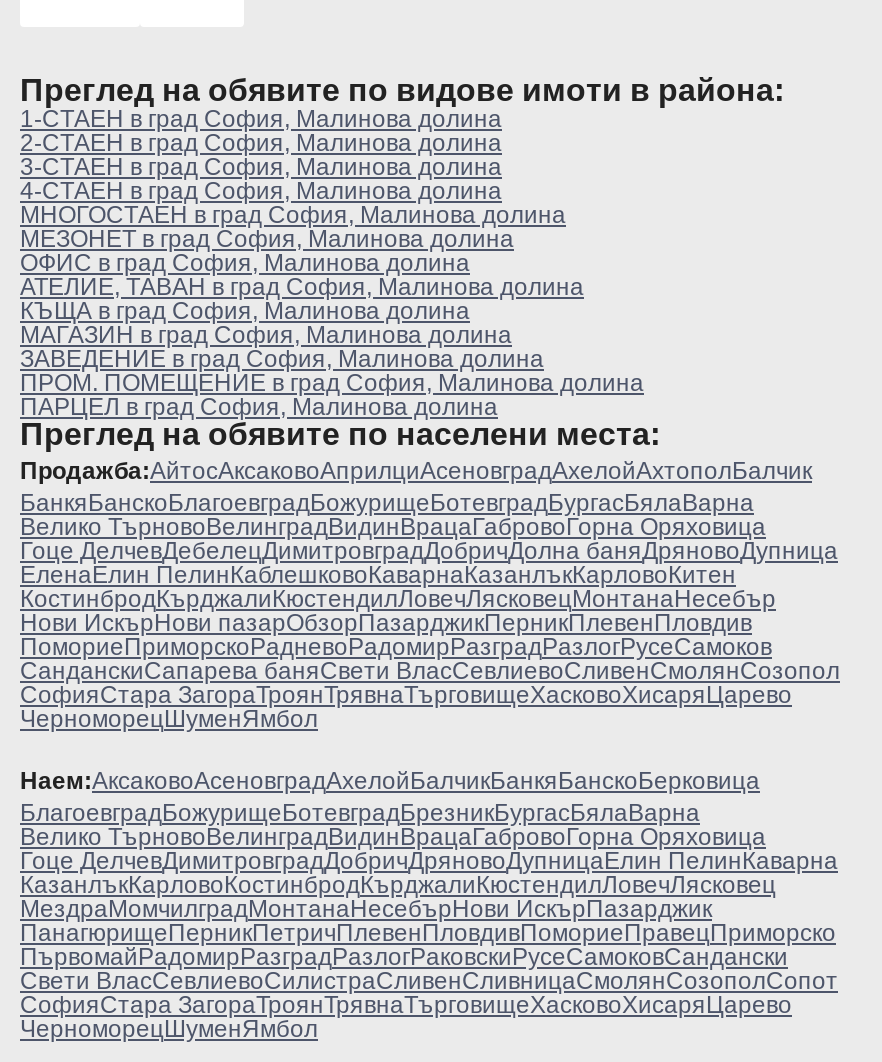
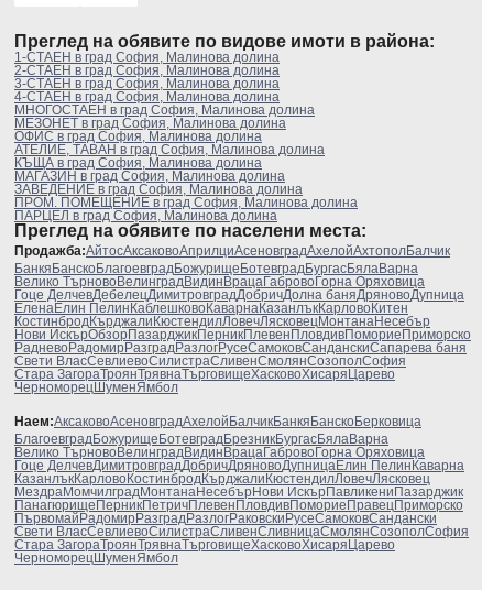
- Нови ИскърНови пазарОбзорПазарджикПерникПлевенПловдив
- ПомориеПриморскоРадневоРадомирРазградРазлогРусеСамоков
- СанданскиСапарева баняСвети ВласСевлиевоСливенСмолянСозопол
- СофияСтара ЗагораТроянТрявнаТърговищеХасковоХисаряЦарево
+ Нови ИскърОбзорПазарджикПерникПлевенПловдивПомориеПриморско
+ РадневоРадомирРазградРазлогРусеСамоковСанданскиСапарева баня
+ Свети ВласСевлиевоСилистраСливенСмолянСозополСофия
+ Стара ЗагораТроянТрявнаТърговищеХасковоХисаряЦарево

- МездраМомчилградМонтанаНесебърНови ИскърПазарджик
+ МездраМомчилградМонтанаНесебърНови ИскърПавликениПазарджик

- Свети ВласСевлиевоСилистраСливенСливницаСмолянСозополСопот
- СофияСтара ЗагораТроянТрявнаТърговищеХасковоХисаряЦарево
+ Свети ВласСевлиевоСилистраСливенСливницаСмолянСозополСофия
+ Стара ЗагораТроянТрявнаТърговищеХасковоХисаряЦарево
